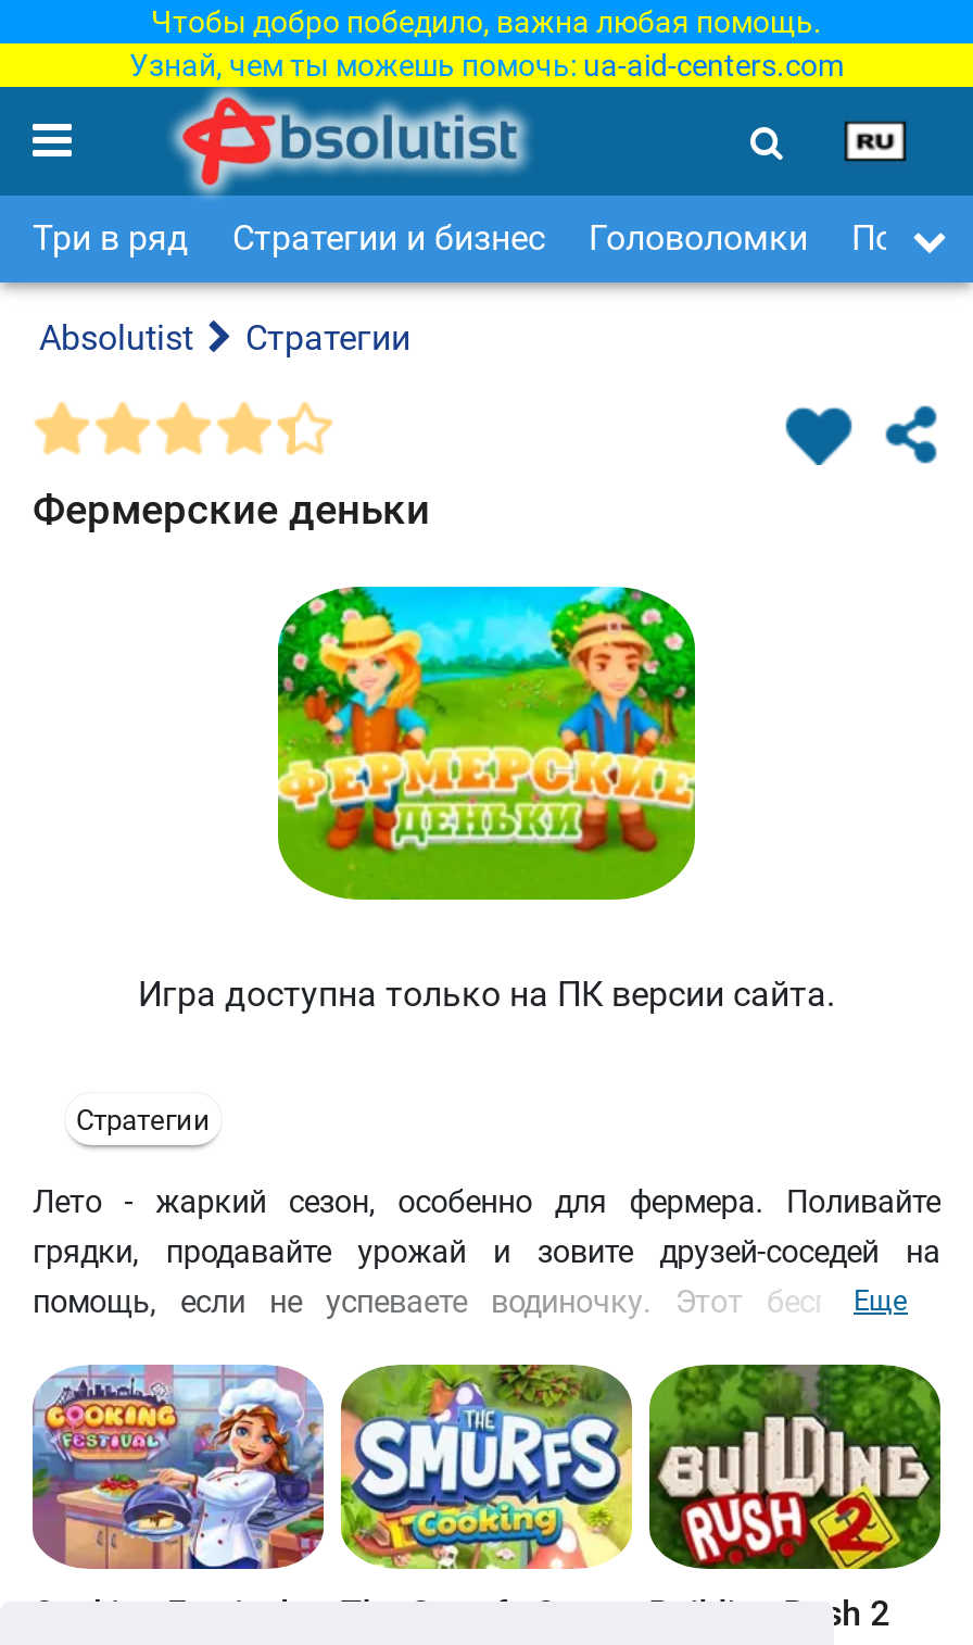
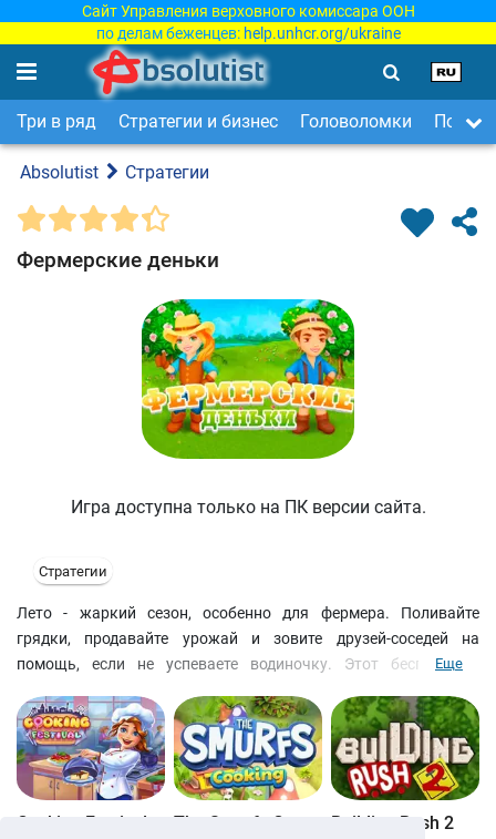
- Чтобы добро победило, важна любая помощь.
- Узнай, чем ты можешь помочь: ua-aid-centers.com
+ Сайт Управления верховного комиссара ООН
+ по делам беженцев: help.unhcr.org/ukraine
